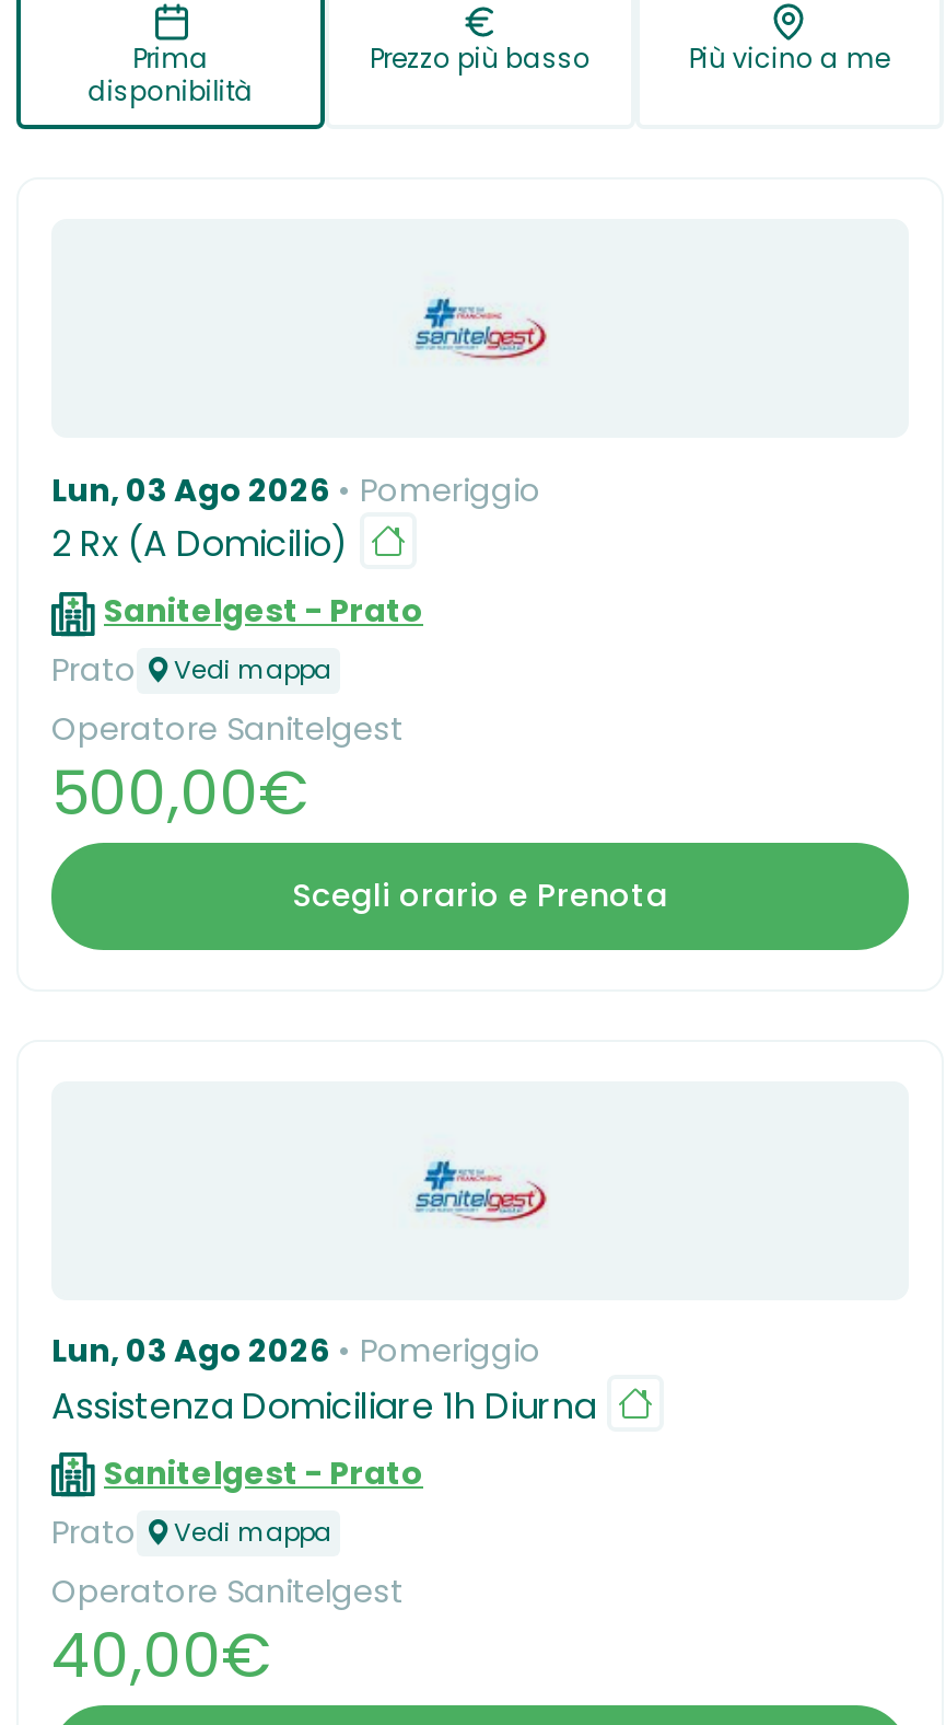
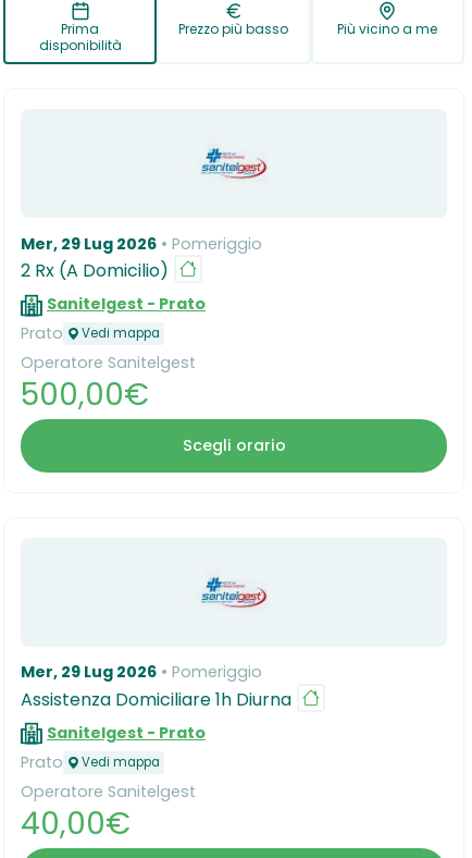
- Lun, 03 Ago 2026 Pomeriggio
+ Mer, 29 Lug 2026 Pomeriggio

- Scegli orario e Prenota
+ Scegli orario

- Lun, 03 Ago 2026 Pomeriggio
+ Mer, 29 Lug 2026 Pomeriggio
